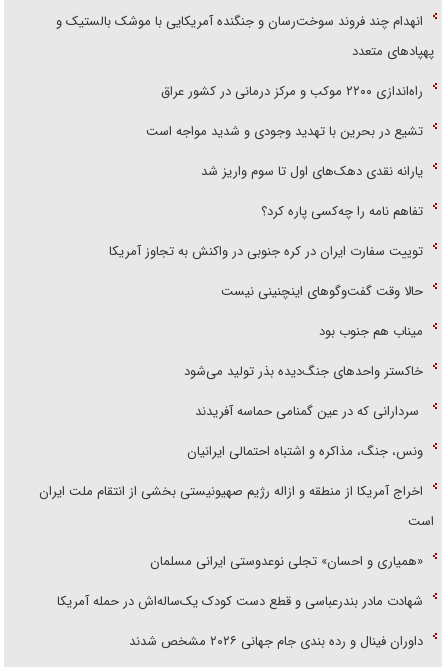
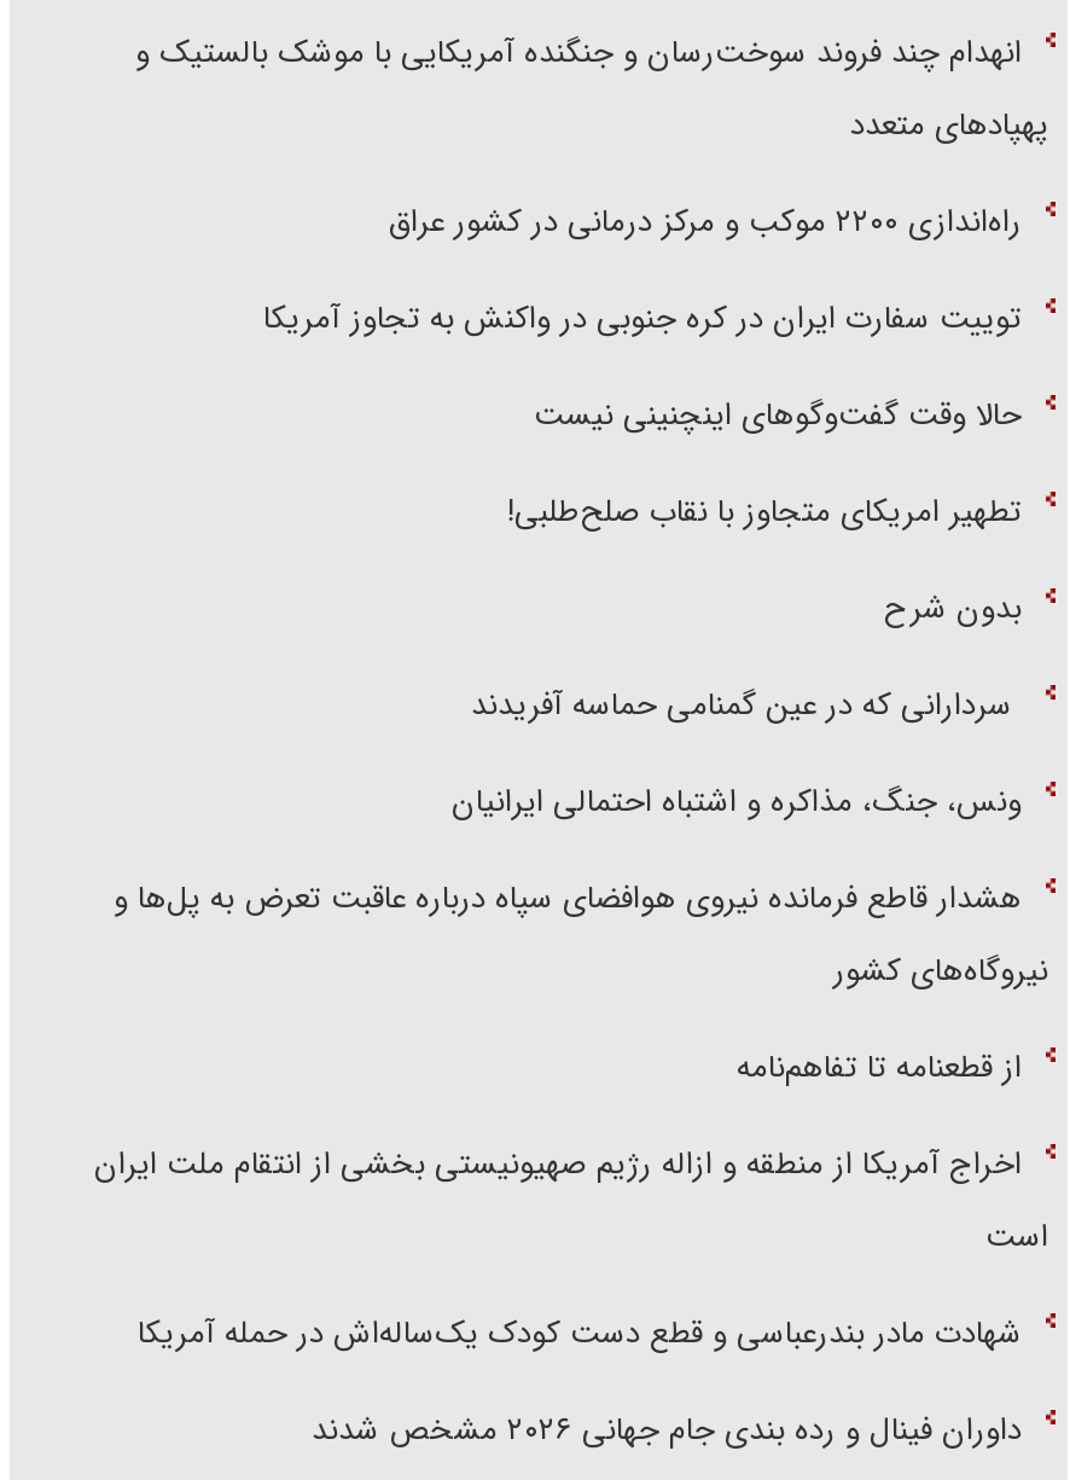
- تشیع در بحرین با تهدید وجودی و شدید مواجه است
- یارانه نقدی دهک‌های اول تا سوم واریز شد
- تفاهم نامه را چه‌کسی پاره کرد؟

moved up: توییت سفارت ایران در کره جنوبی در واکنش به تجاوز آمریکا | حالا وقت گفت‌و‌گو‌های اینچنینی نیست

- میناب هم جنوب بود
+ تطهیر امریکای متجاوز با نقاب صلح‌طلبی!

- خاکستر واحد‌های جنگ‌دیده بذر تولید می‌شود
+ بدون شرح

moved up: سردارانی که در عین گمنامی حماسه آفریدند | ونس، جنگ، مذاکره و اشتباه احتمالی ایرانیان

+ هشدار قاطع فرمانده نیروی هوافضای سپاه درباره عاقبت تعرض به پل‌ها و
+ نیروگاه‌های کشور
+ از قطعنامه تا تفاهم‌نامه

- «همیاری و احسان» تجلی نوعدوستی ایرانی مسلمان
